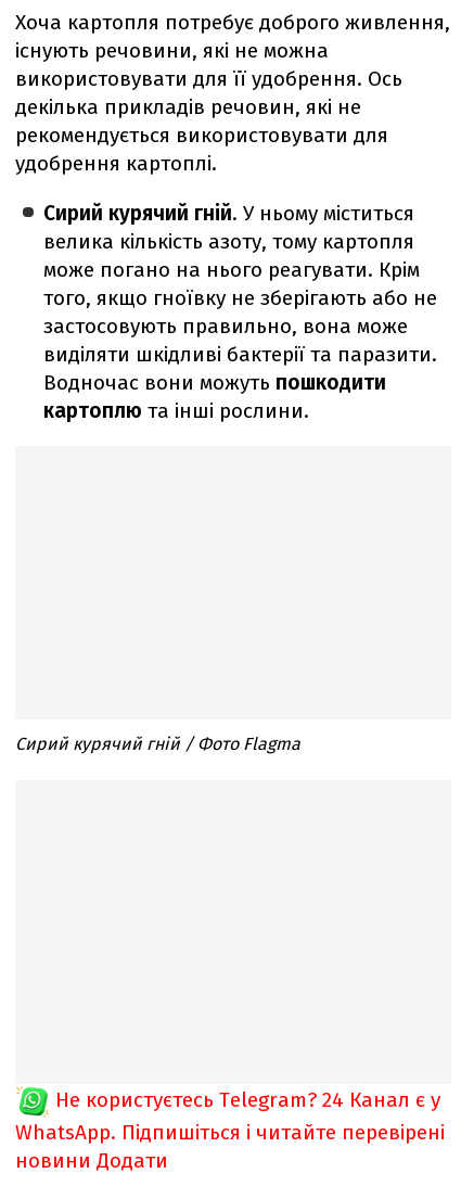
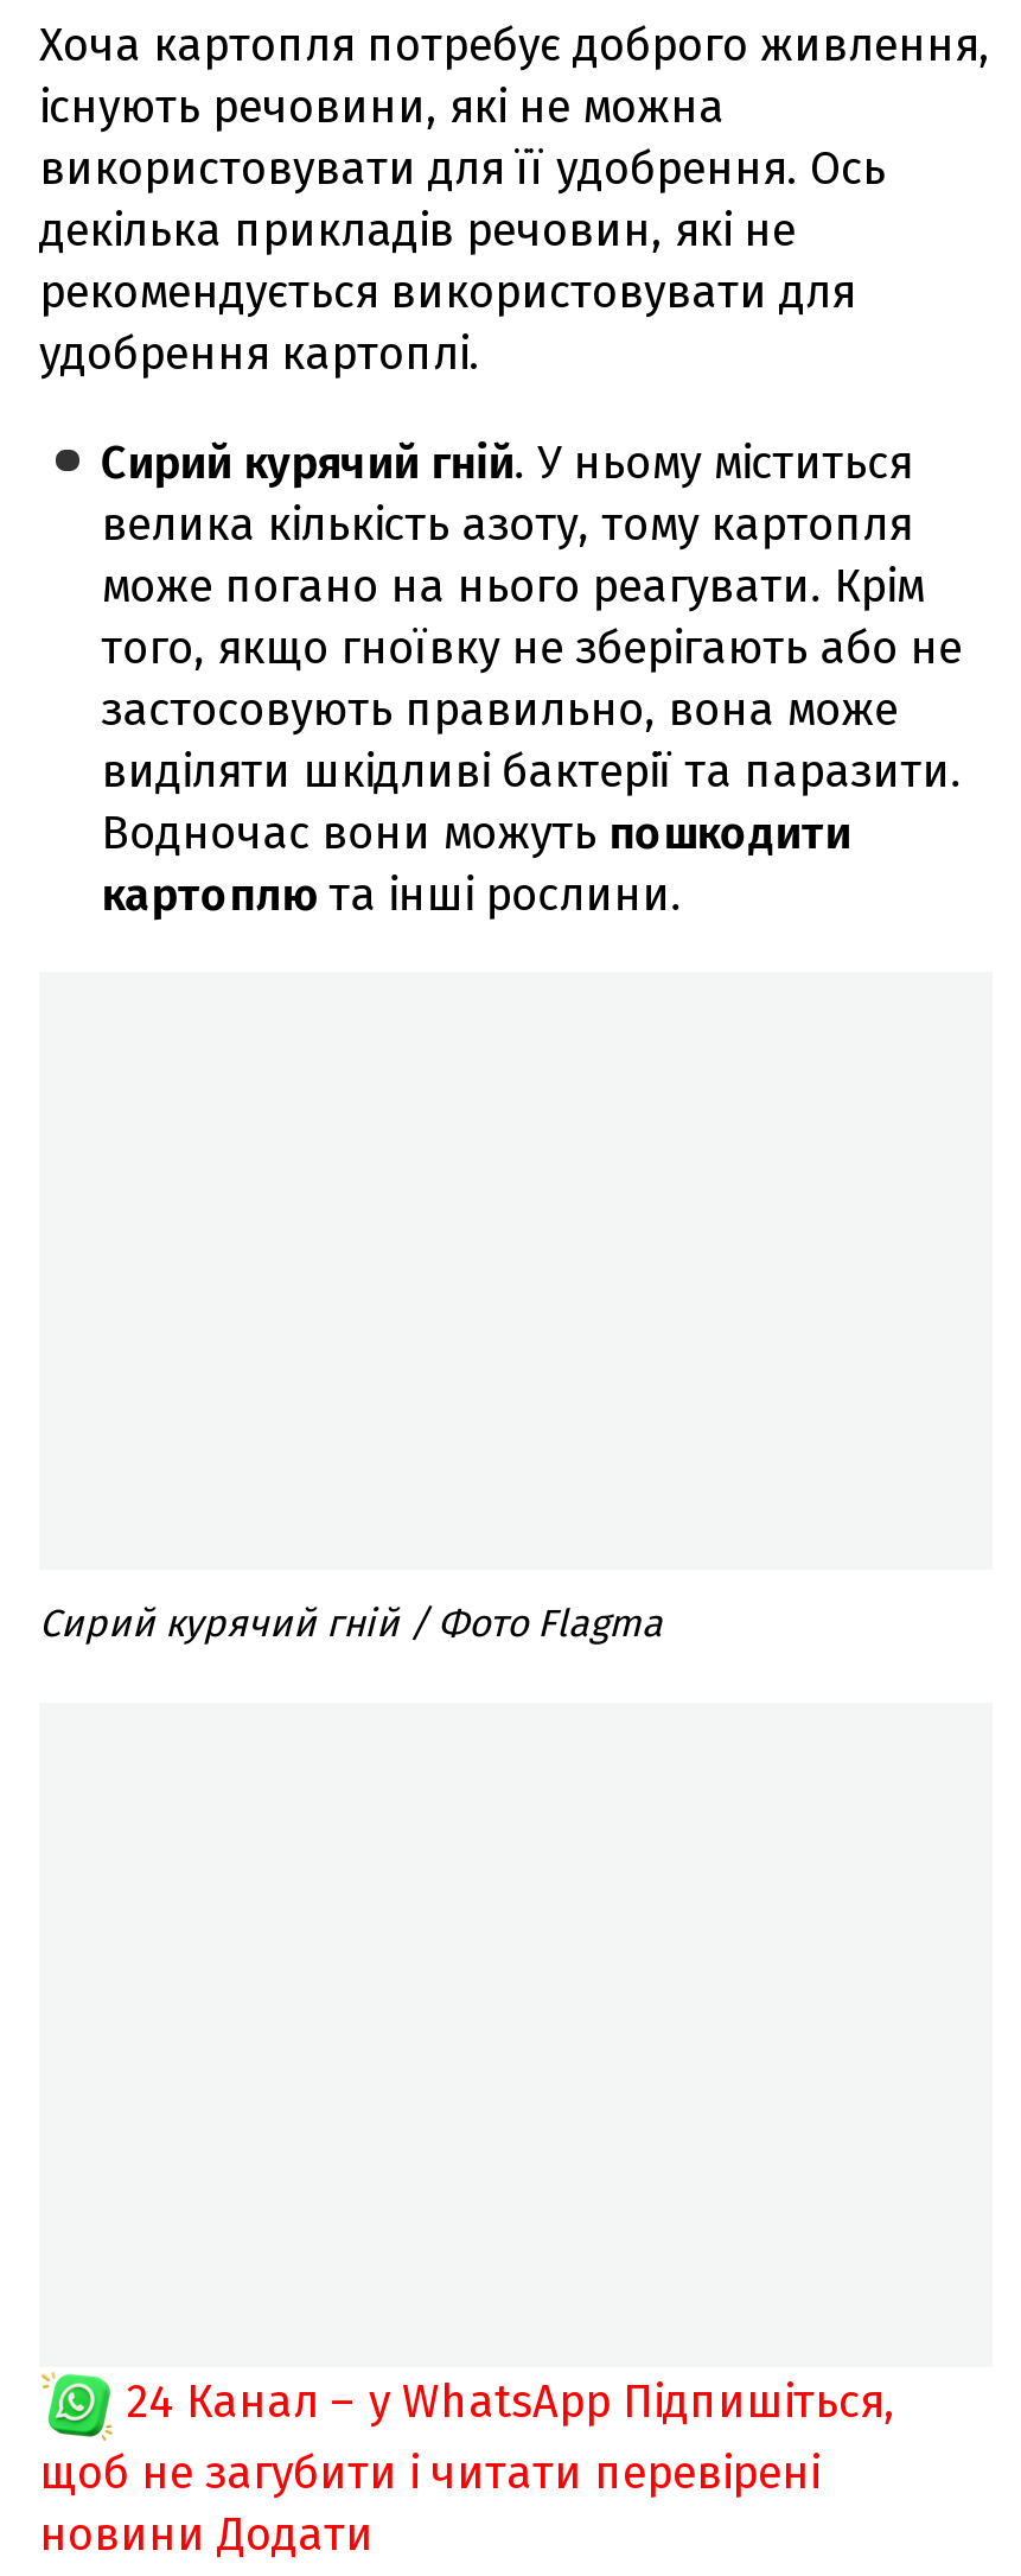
- Не користуєтесь Telegram? 24 Канал є у
- WhatsApp. Підпишіться і читайте перевірені
+ 24 Канал – у WhatsApp Підпишіться,
+ щоб не загубити і читати перевірені
